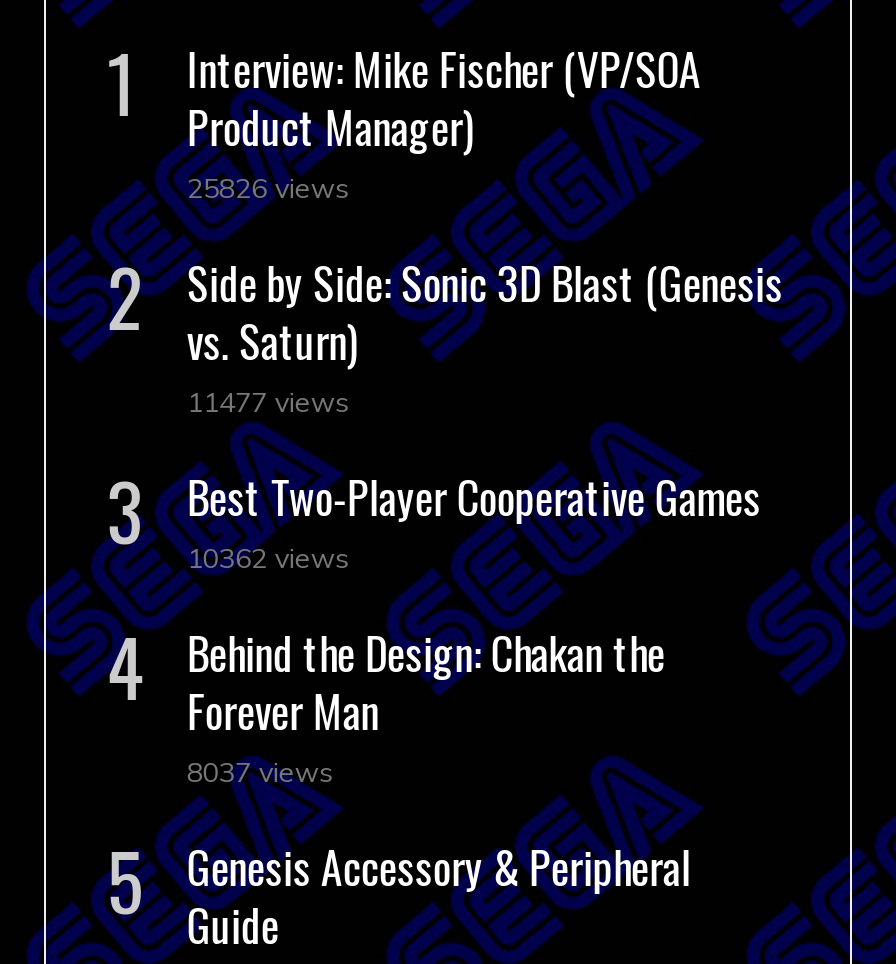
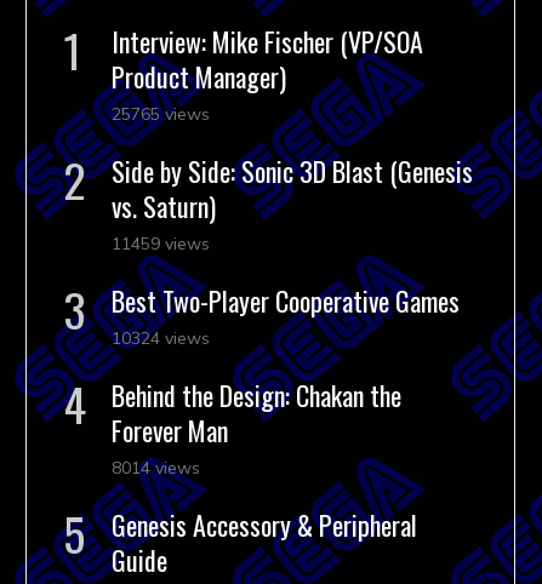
- 25826 views
+ 25765 views

- 11477 views
+ 11459 views

- 10362 views
+ 10324 views

- 8037 views
+ 8014 views
